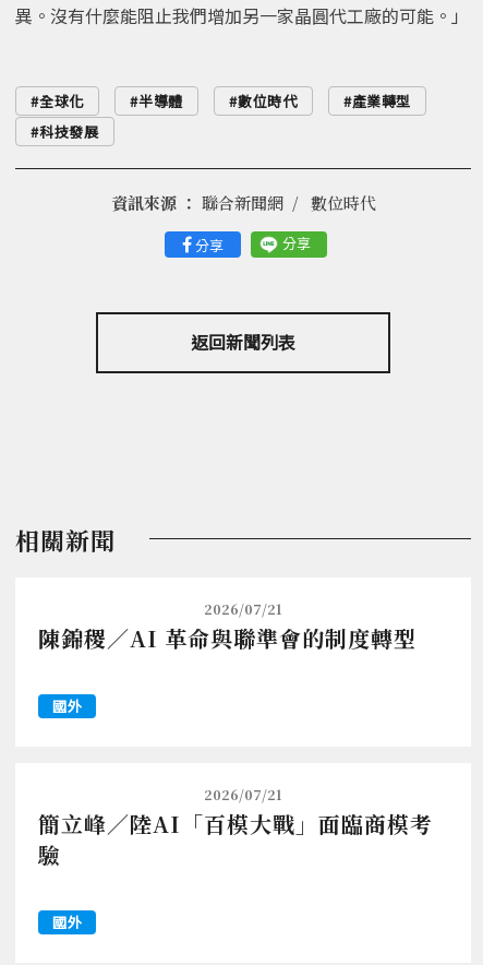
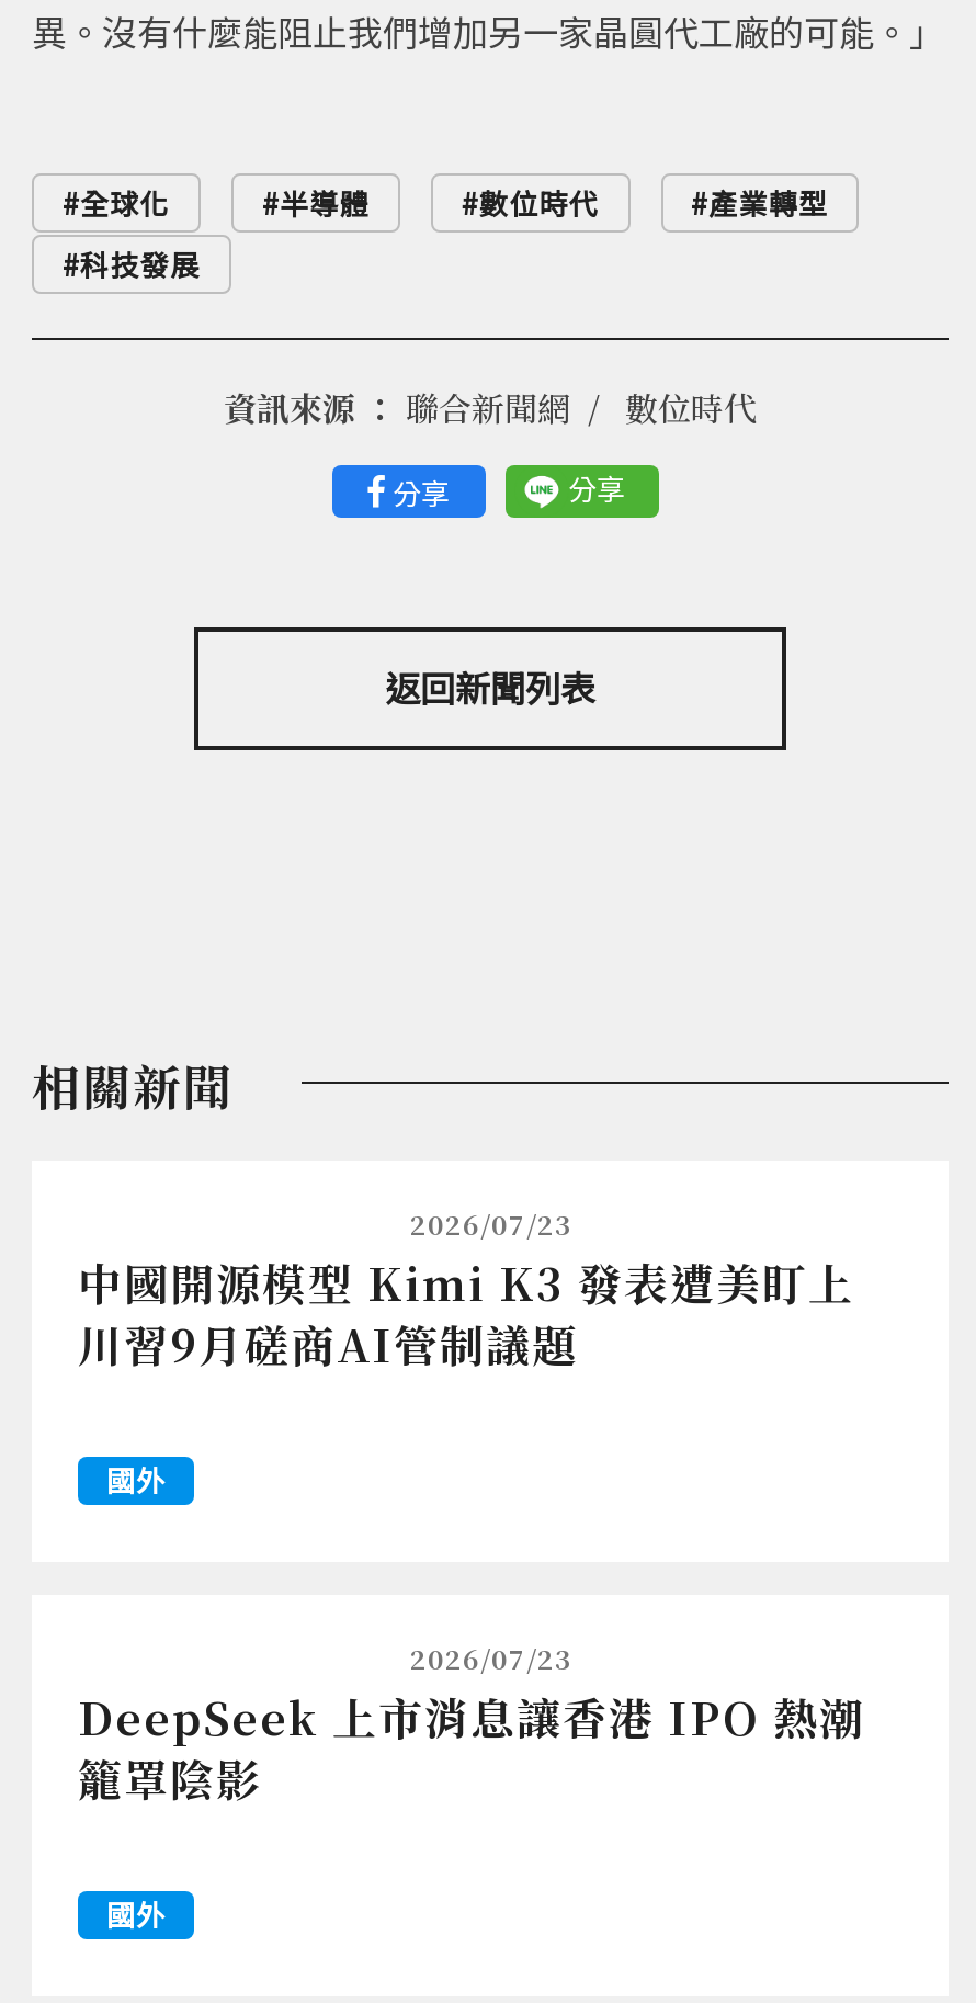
- 2026/07/21
- 陳錦稷／AI 革命與聯準會的制度轉型
+ 2026/07/23
+ 中國開源模型 Kimi K3 發表遭美盯上
+ 川習9月磋商AI管制議題

- 2026/07/21
- 簡立峰／陸AI「百模大戰」面臨商模考
- 驗
+ 2026/07/23
+ DeepSeek 上市消息讓香港 IPO 熱潮
+ 籠罩陰影
